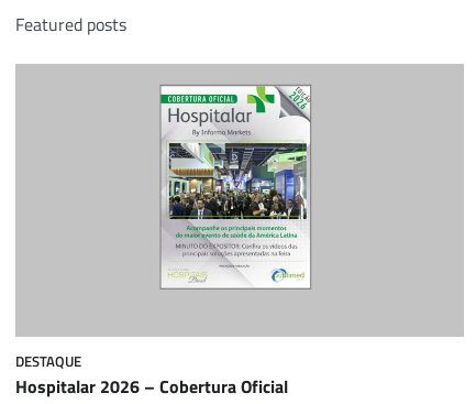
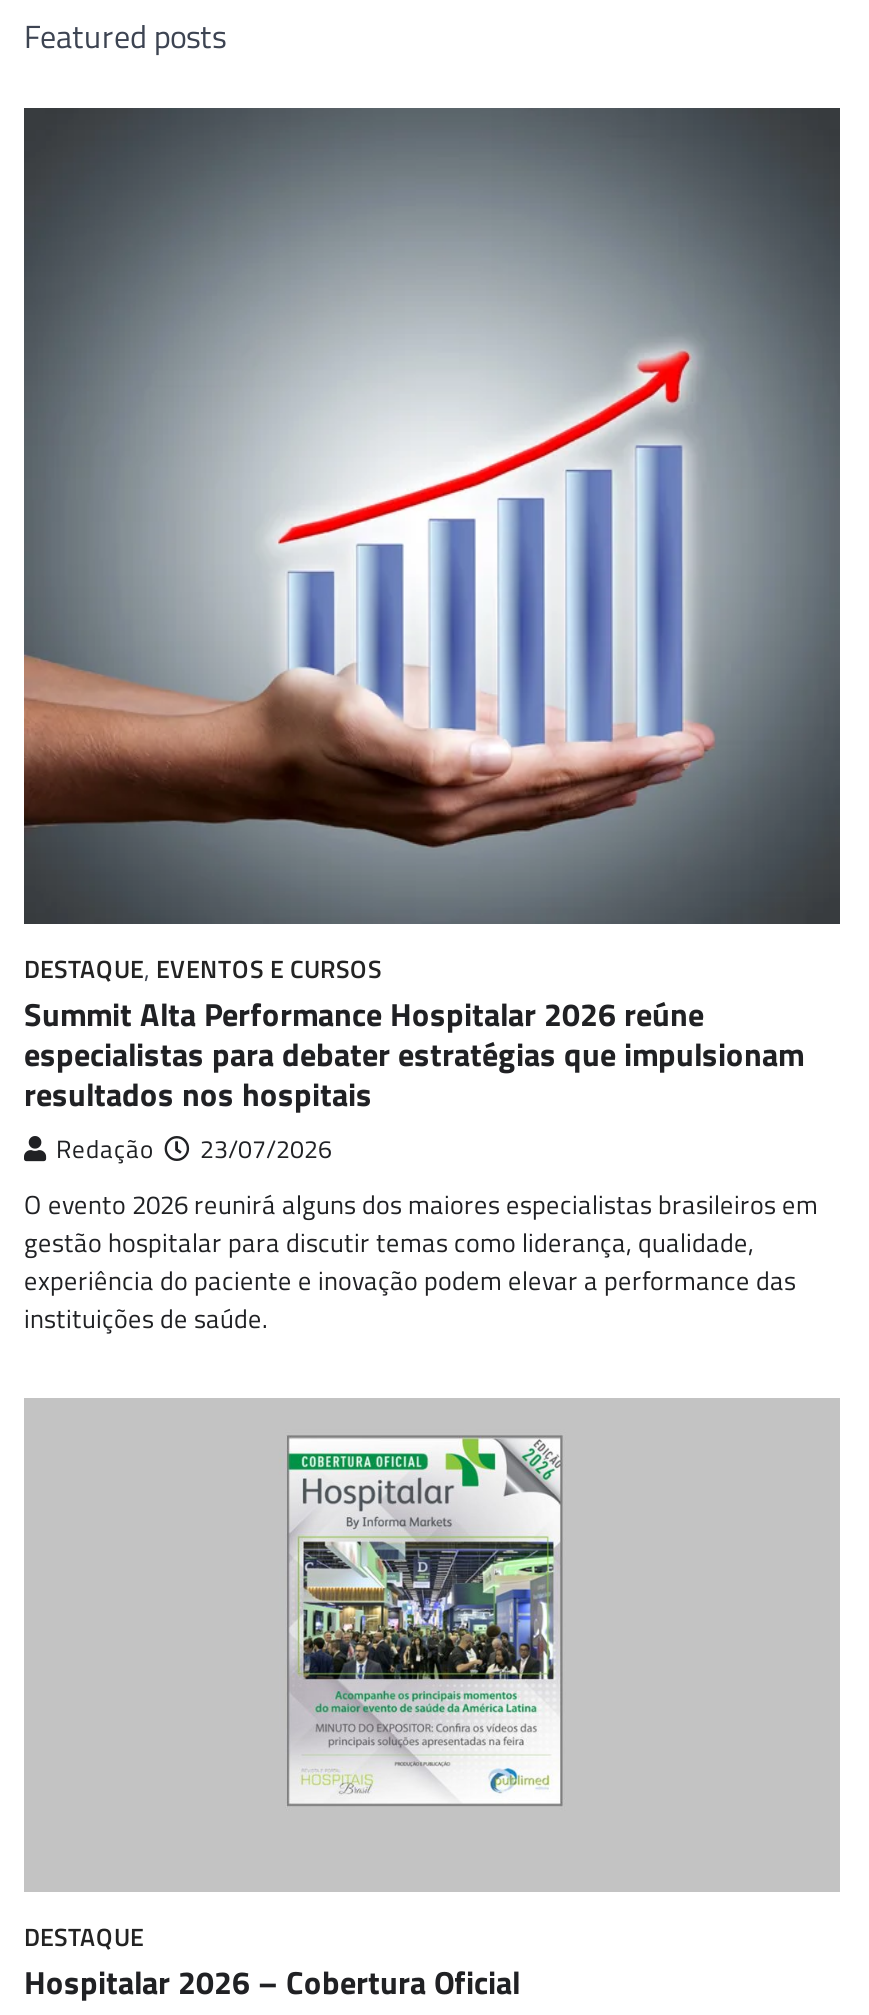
+ [image]
+ DESTAQUE, EVENTOS E CURSOS
+ Summit Alta Performance Hospitalar 2026 reúne
+ especialistas para debater estratégias que impulsionam
+ resultados nos hospitais
+ Redação
+ 23/07/2026
+ O evento 2026 reunirá alguns dos maiores especialistas brasileiros em
+ gestão hospitalar para discutir temas como liderança, qualidade,
+ experiência do paciente e inovação podem elevar a performance das
+ instituições de saúde.
